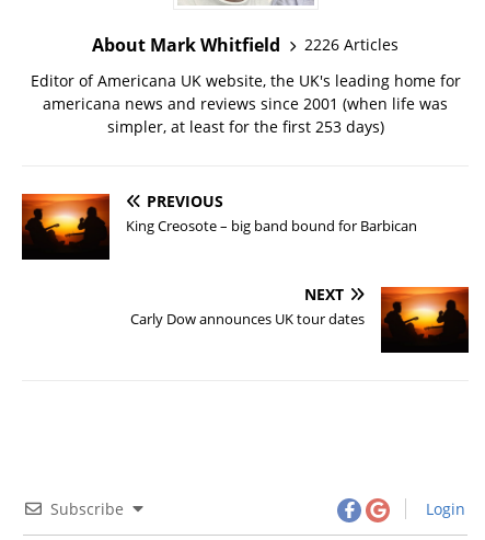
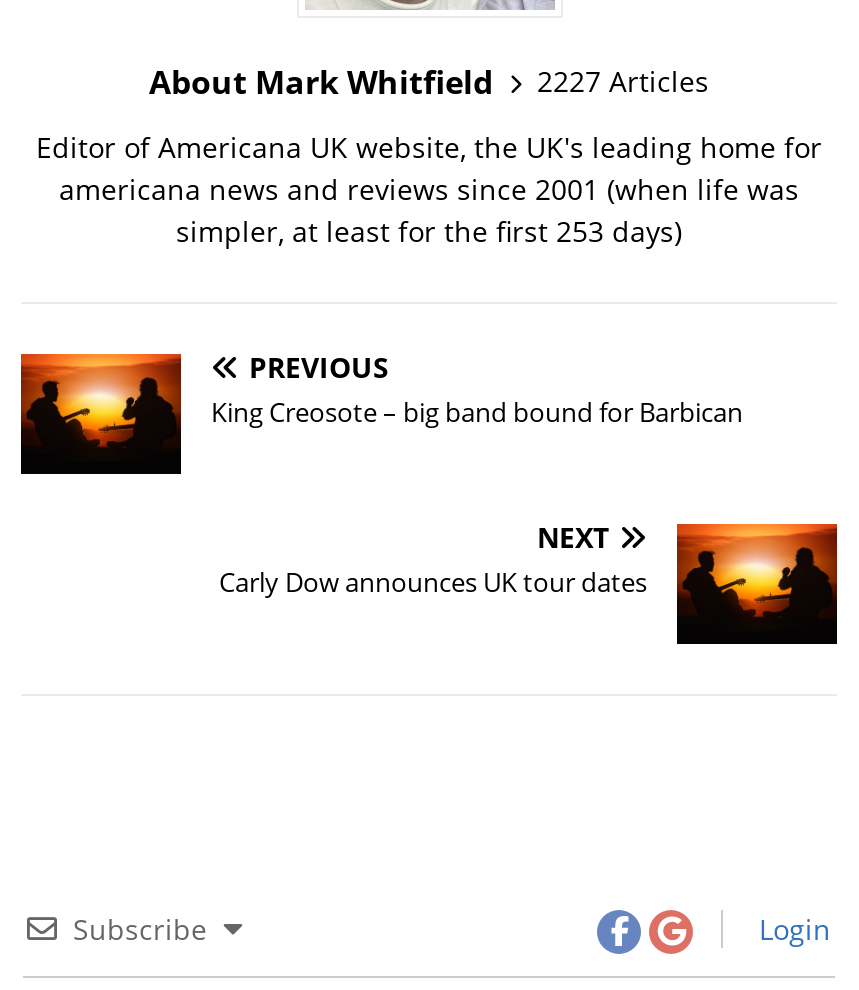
- About Mark Whitfield 2226 Articles
+ About Mark Whitfield 2227 Articles
